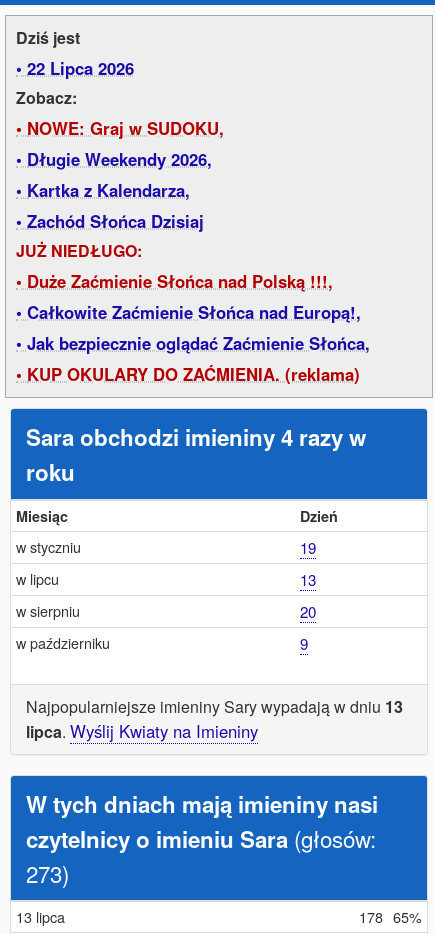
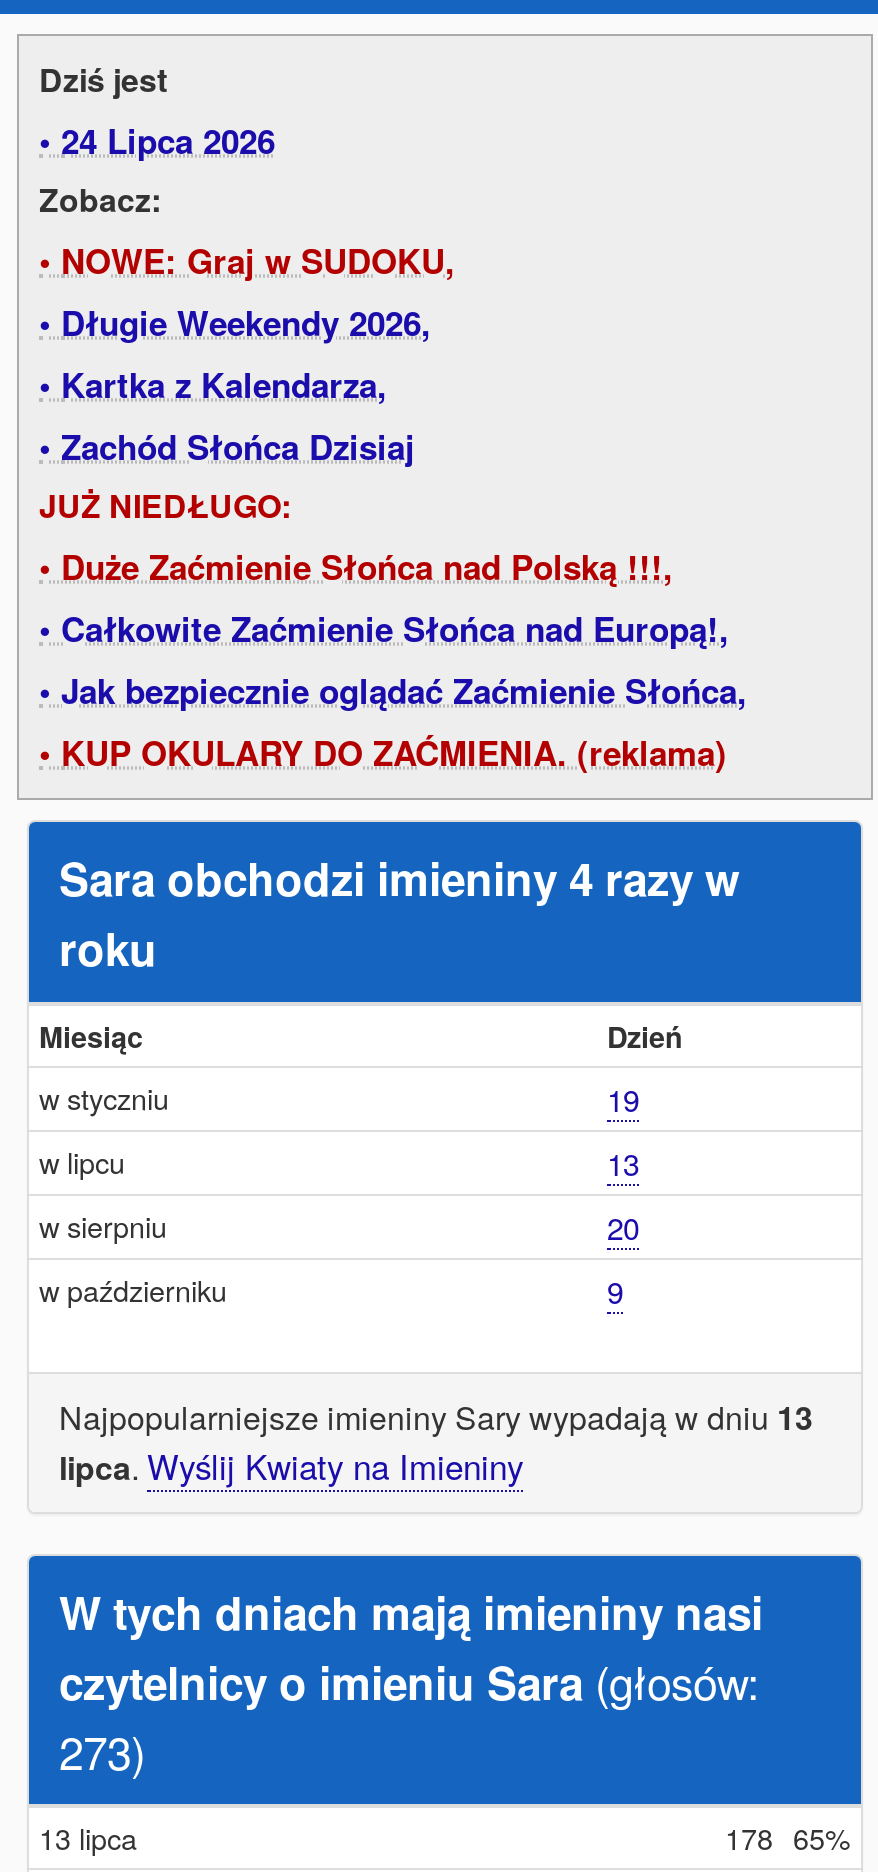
- 22 Lipca 2026
+ 24 Lipca 2026
